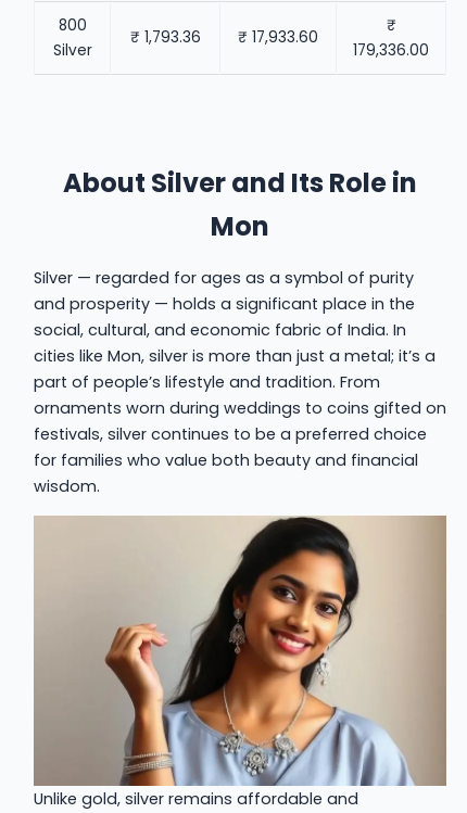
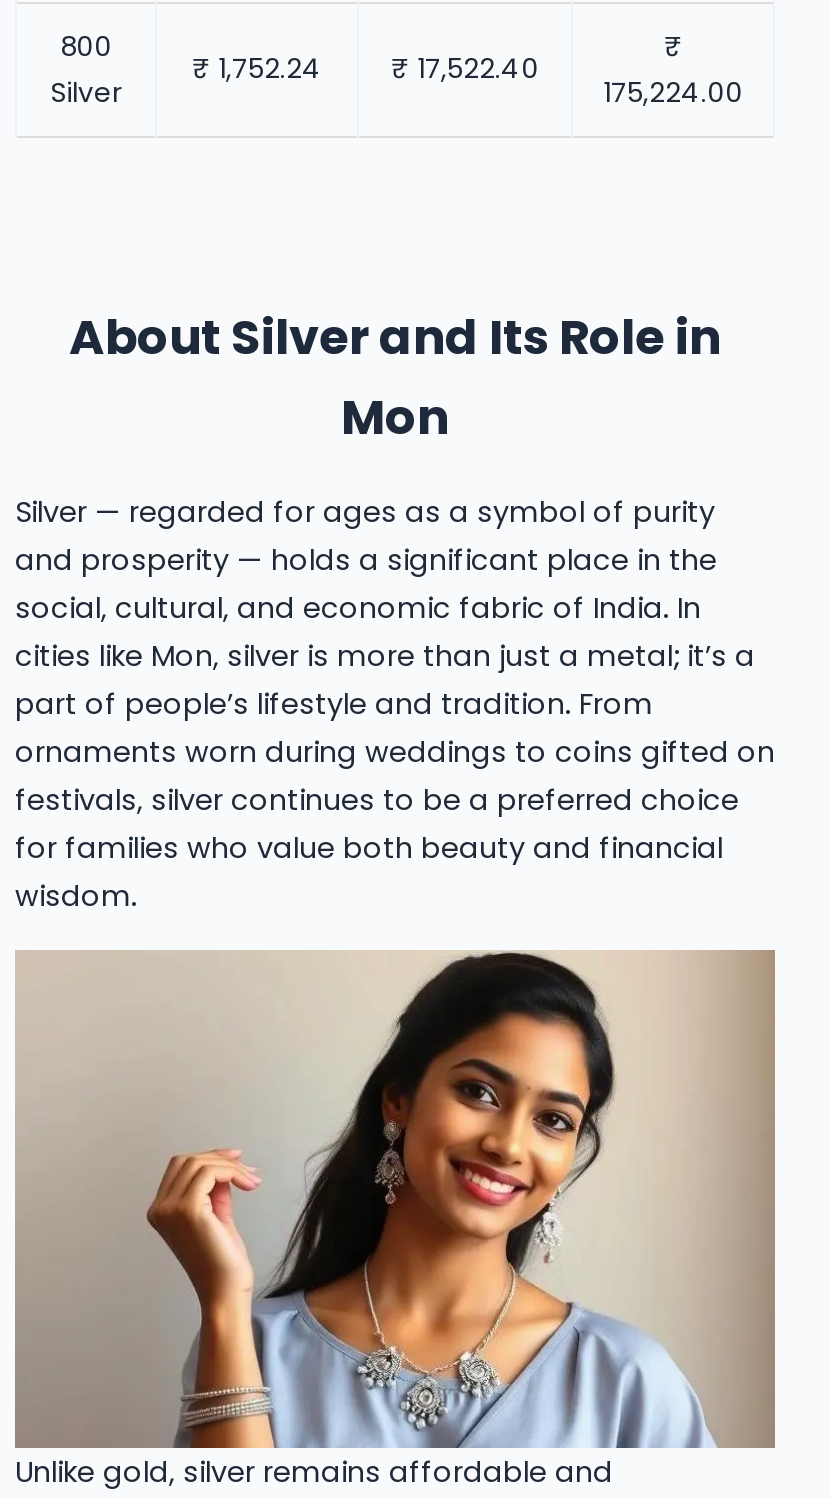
- ₹ 1,793.36
+ ₹ 1,752.24

- ₹ 17,933.60
+ ₹ 17,522.40

- 179,336.00
+ 175,224.00
